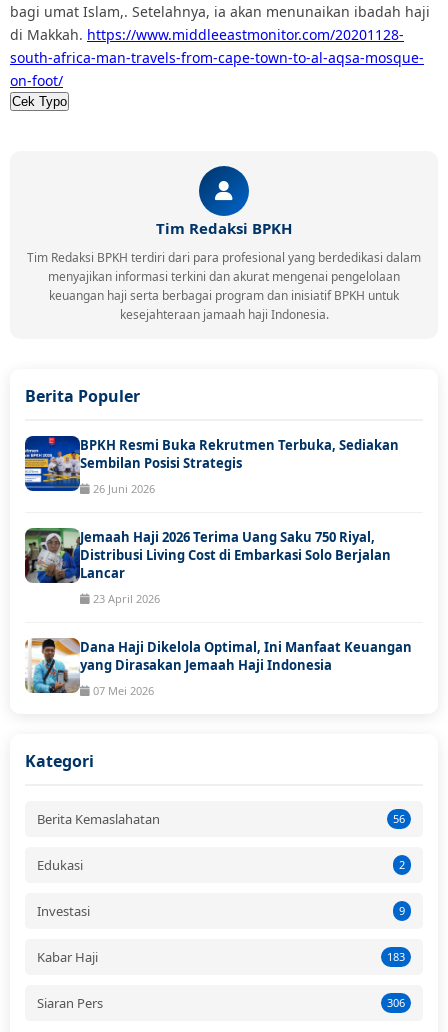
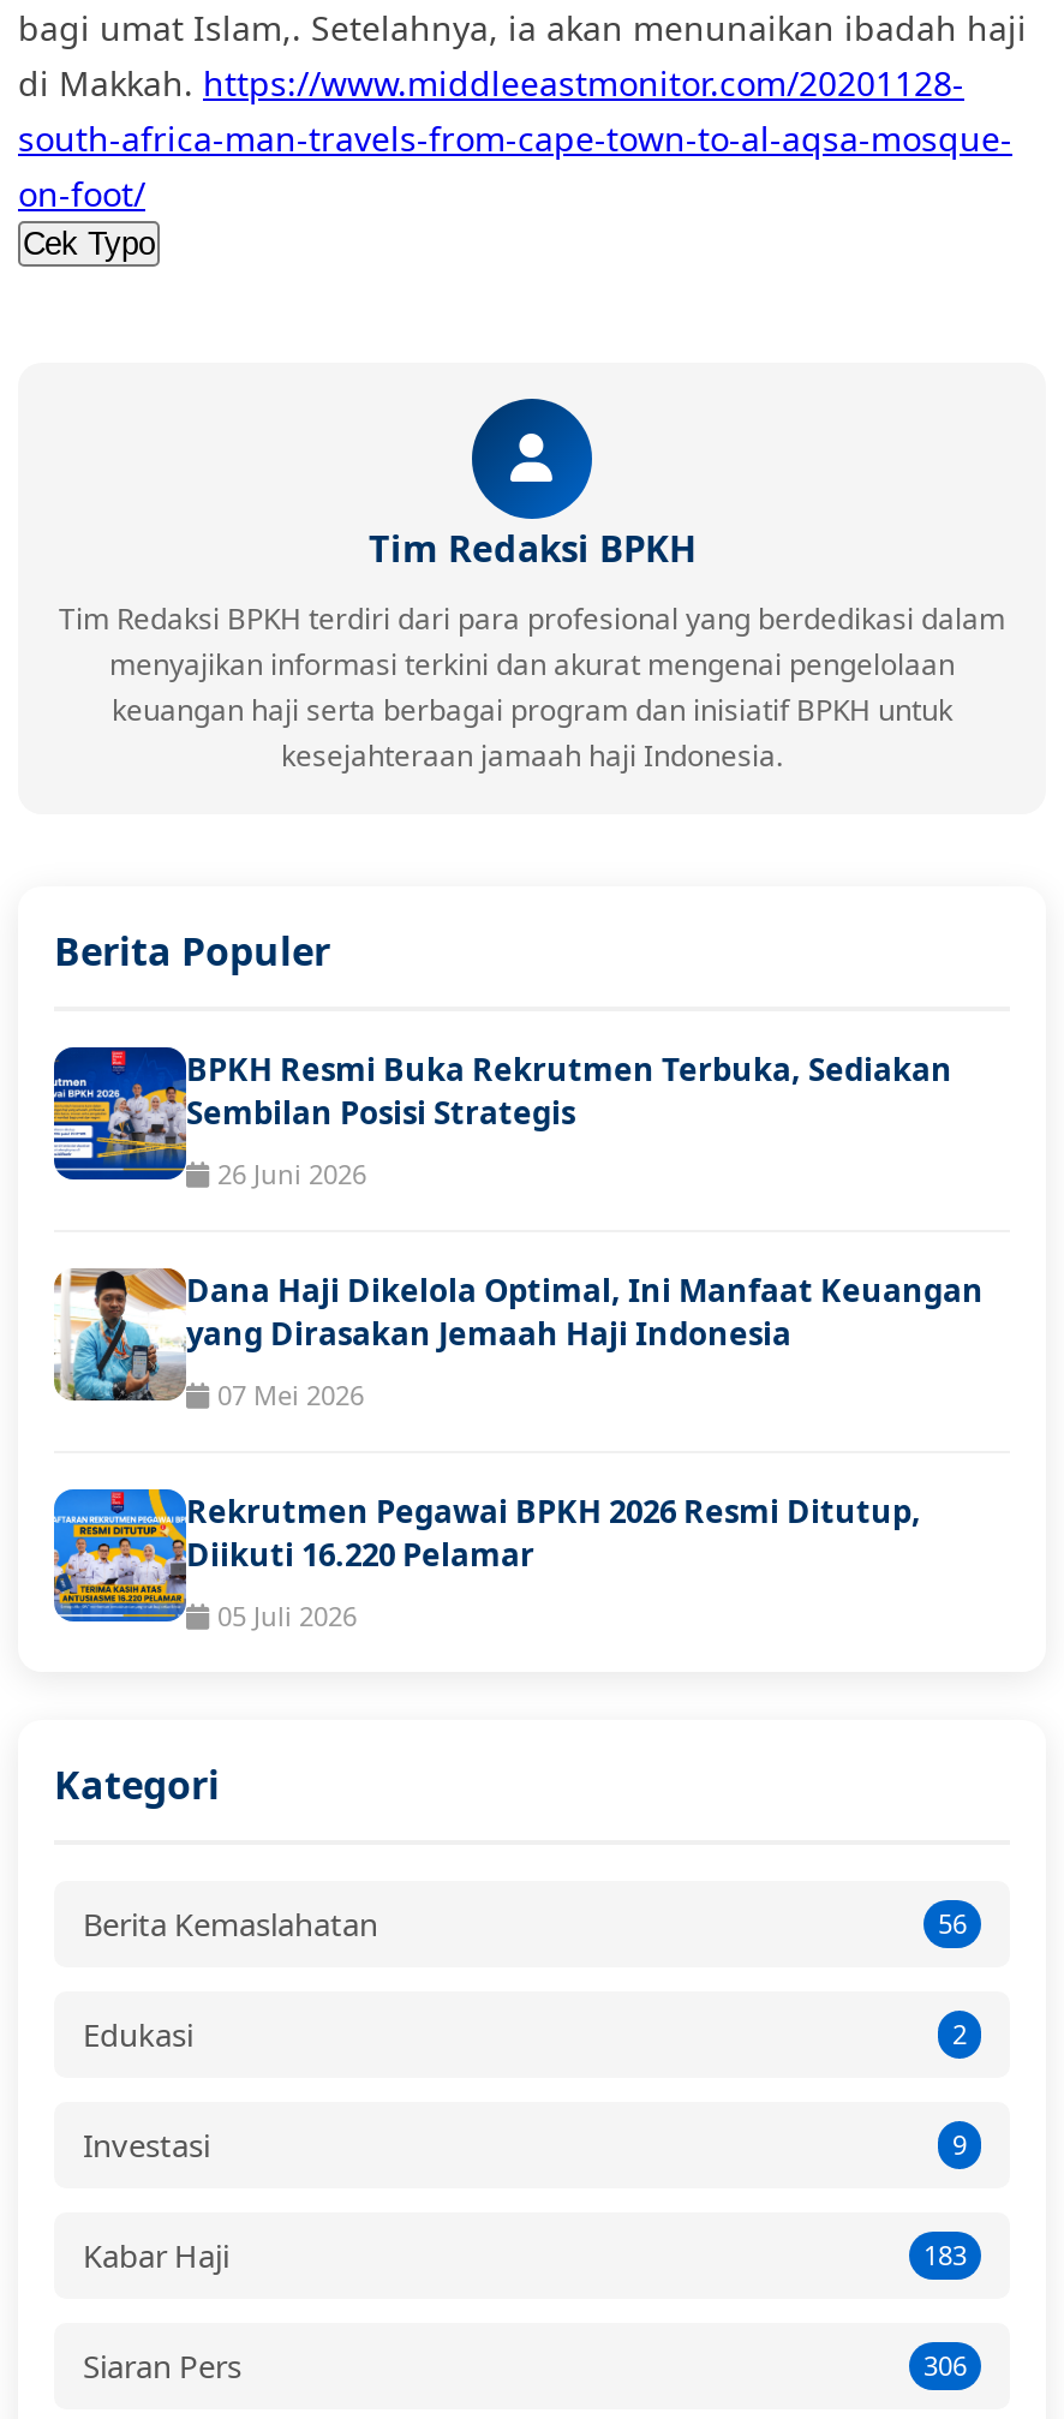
- [image]
- Jemaah Haji 2026 Terima Uang Saku 750 Riyal,
- Distribusi Living Cost di Embarkasi Solo Berjalan
- Lancar
- 23 April 2026

moved up: [image] | Dana Haji Dikelola Optimal, Ini Manfaat Keuangan | yang Dirasakan Jemaah Haji Indonesia | 07 Mei 2026

+ [image]
+ Rekrutmen Pegawai BPKH 2026 Resmi Ditutup,
+ Diikuti 16.220 Pelamar
+ 05 Juli 2026
